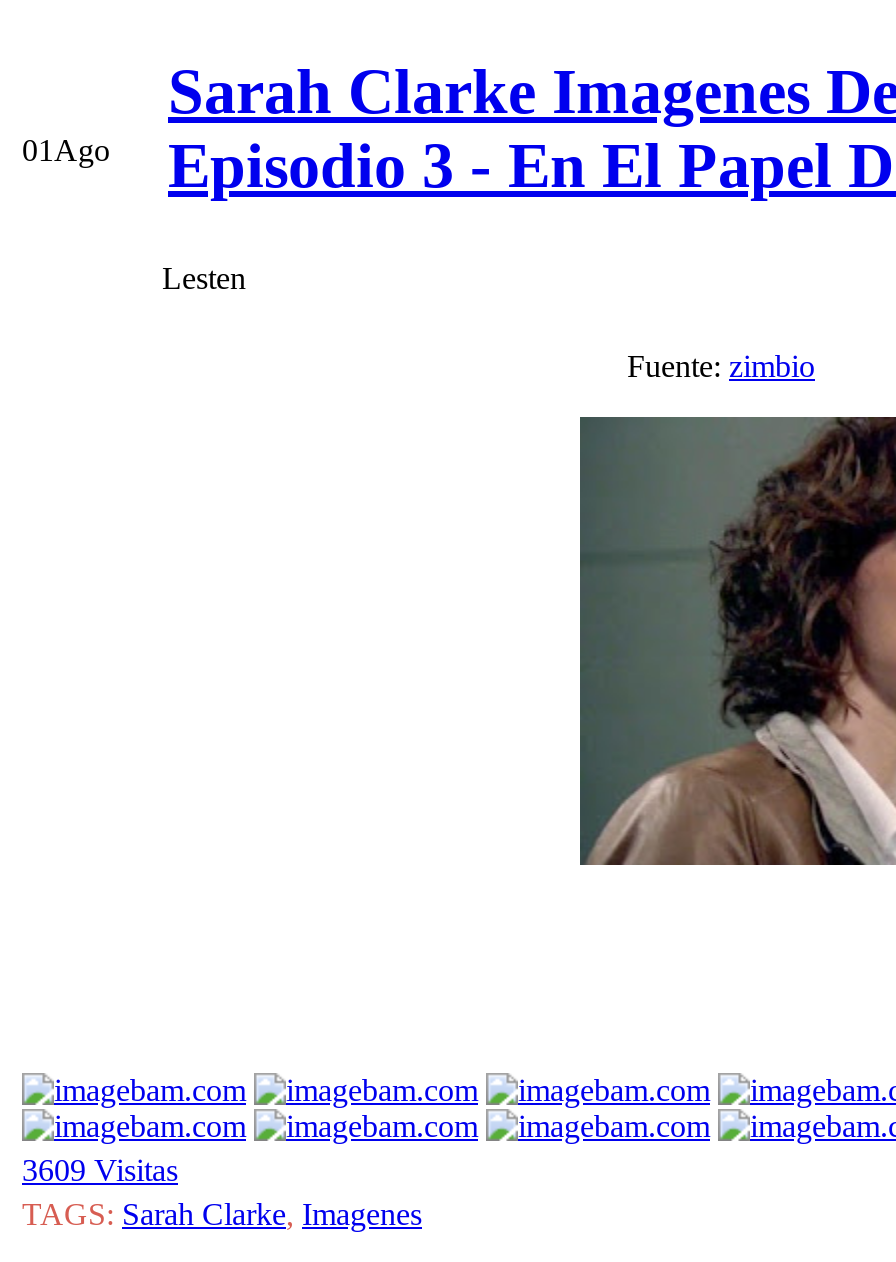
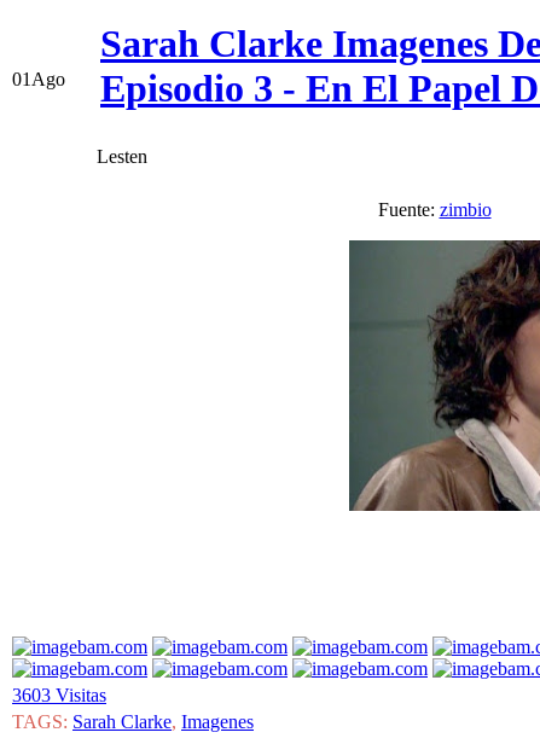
- 3609 Visitas
+ 3603 Visitas
